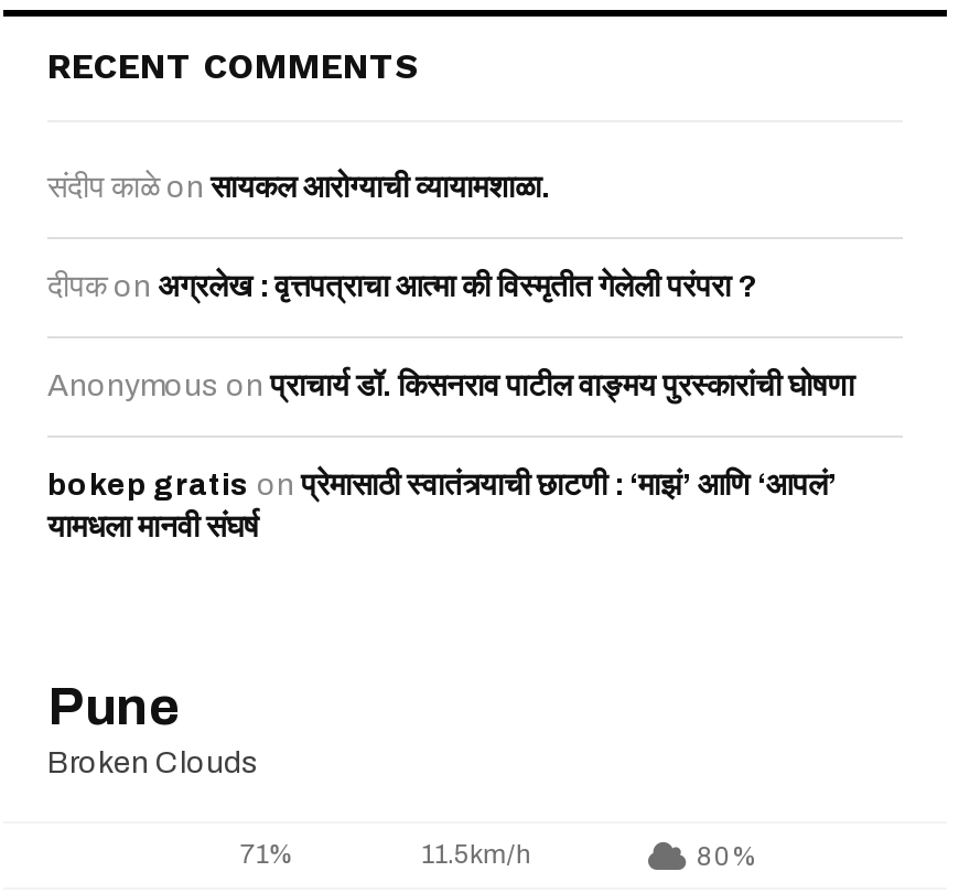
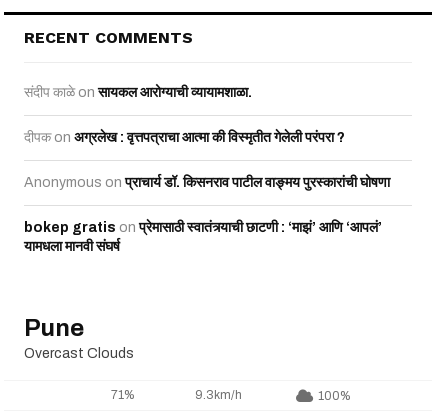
- Broken Clouds
+ Overcast Clouds

- 11.5km/h
- 80%
+ 9.3km/h
+ 100%
